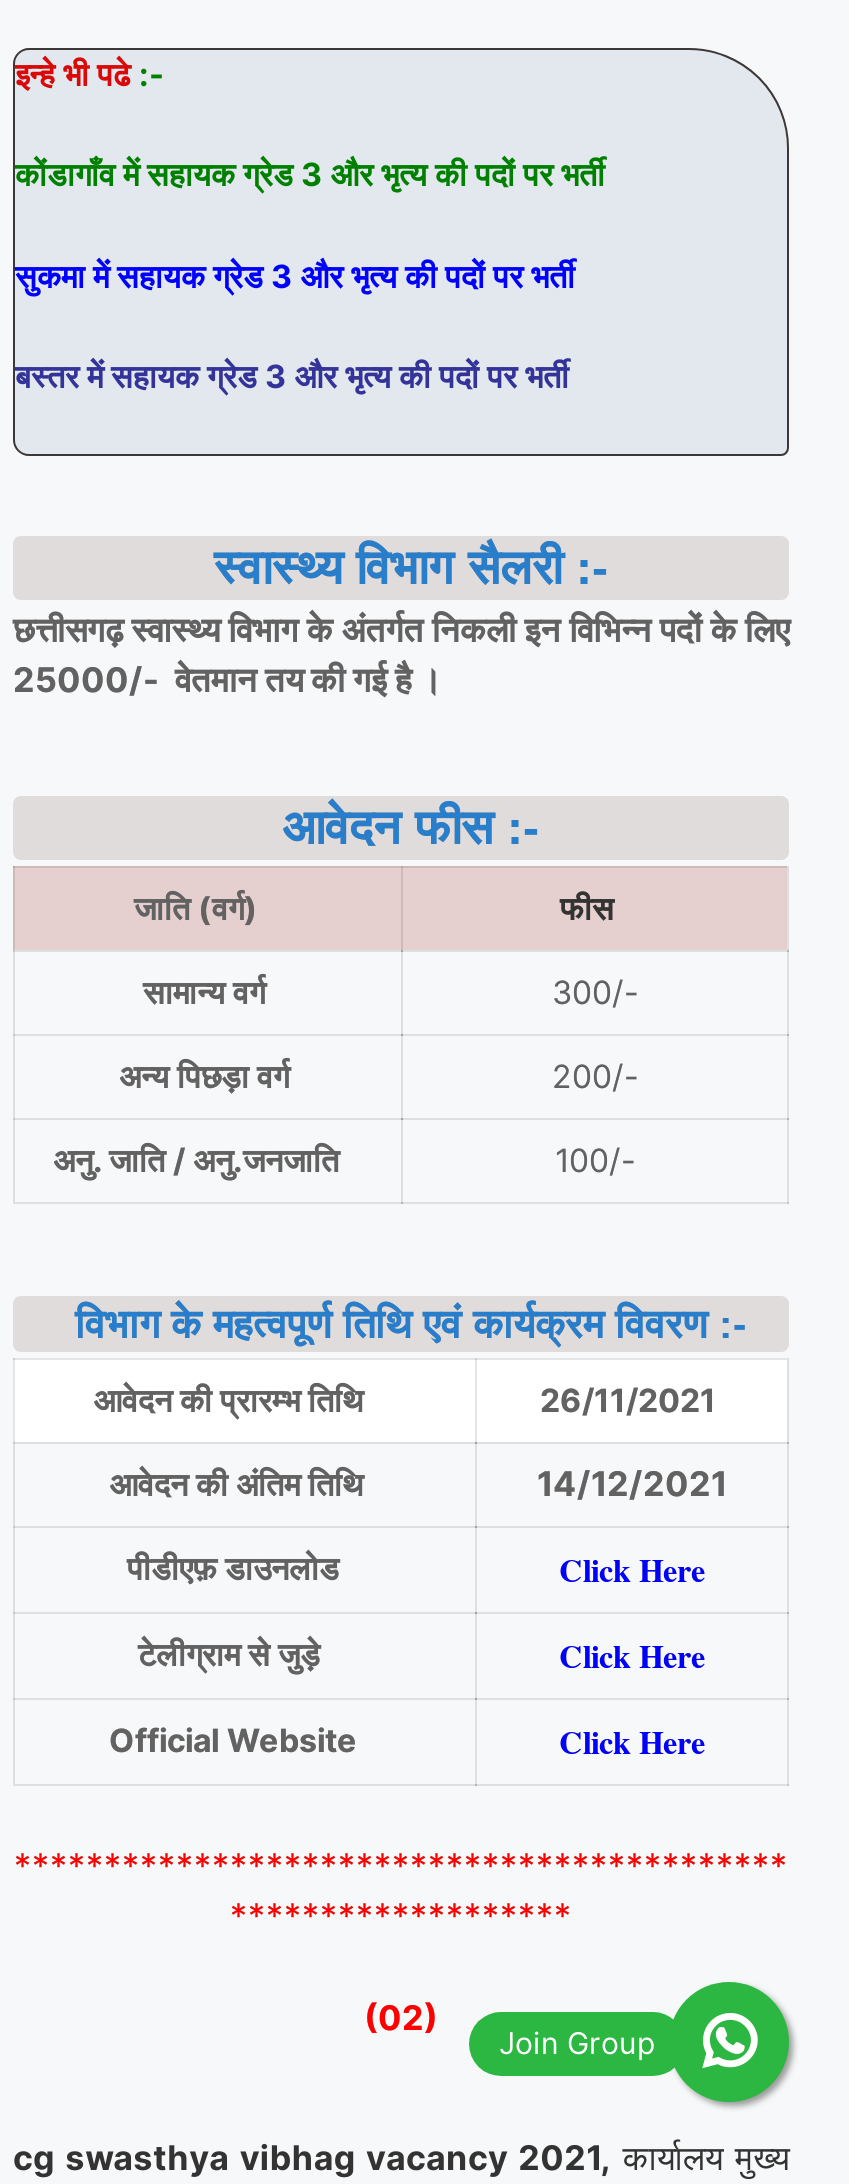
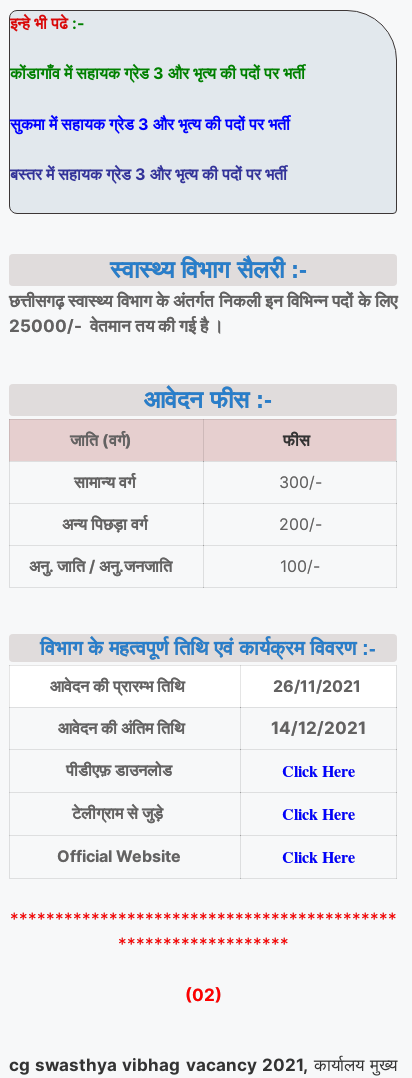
- [image]
